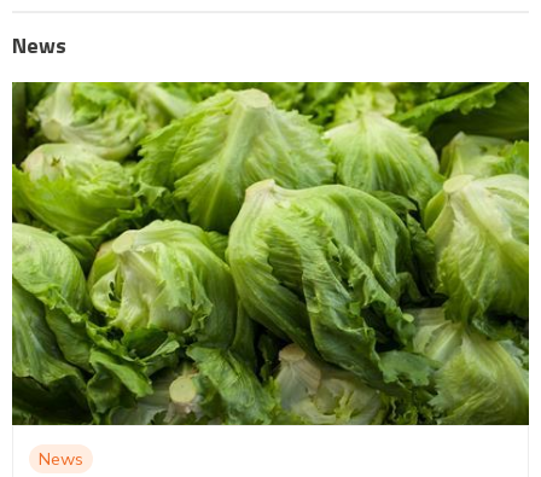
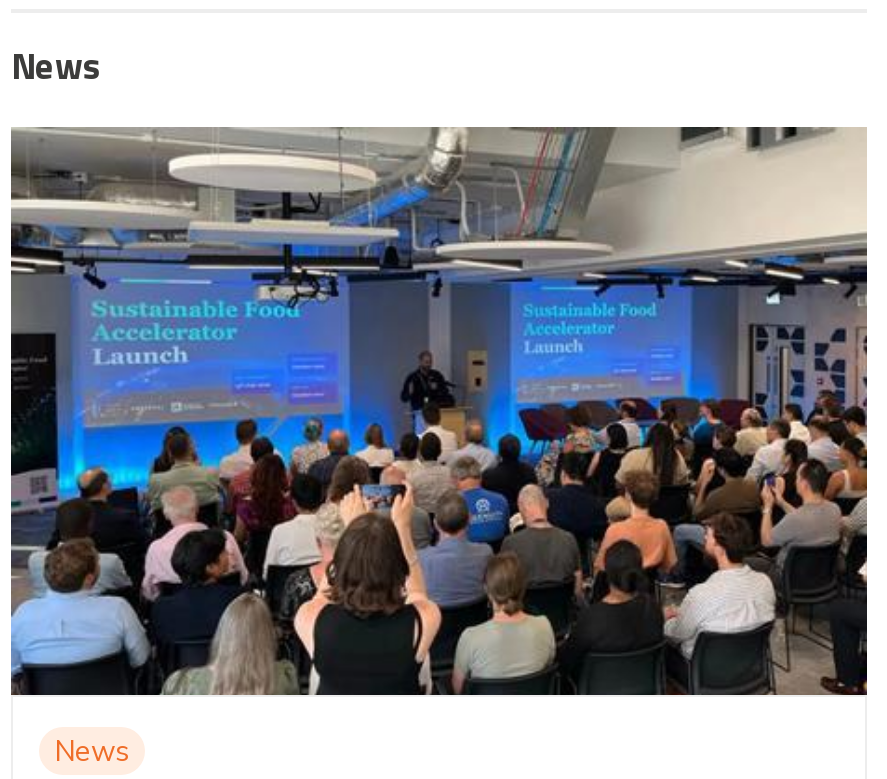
- [image]
+ [image]
